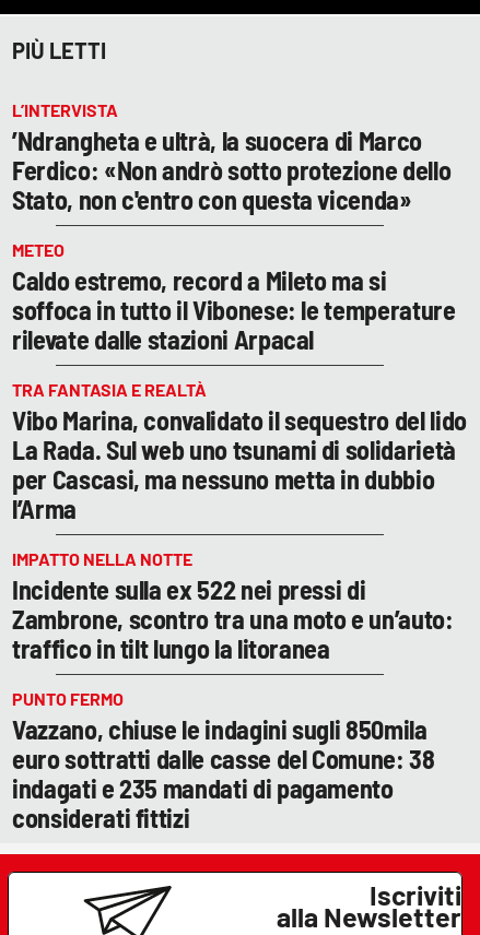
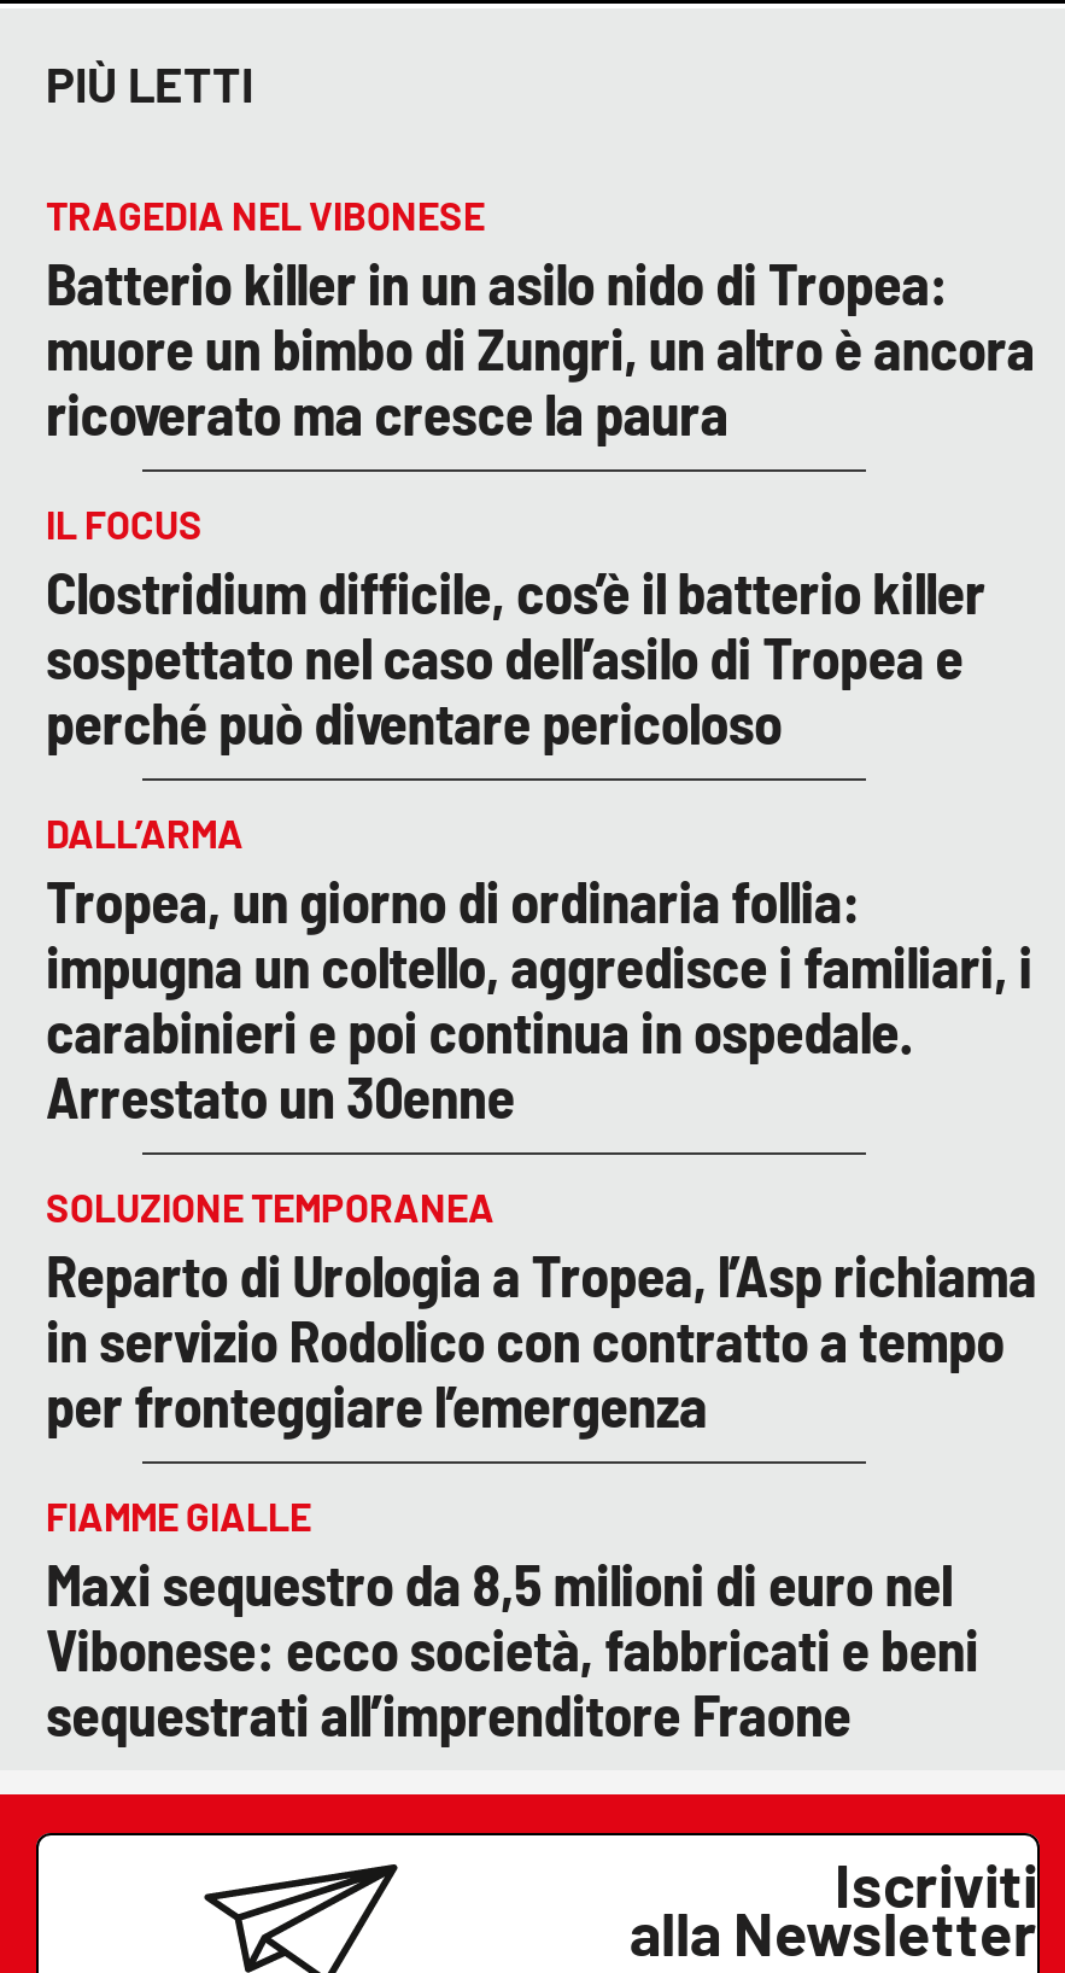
- L’INTERVISTA
- ’Ndrangheta e ultrà, la suocera di Marco
- Ferdico: «Non andrò sotto protezione dello
- Stato, non c'entro con questa vicenda»
+ TRAGEDIA NEL VIBONESE
+ Batterio killer in un asilo nido di Tropea:
+ muore un bimbo di Zungri, un altro è ancora
+ ricoverato ma cresce la paura

- METEO
- Caldo estremo, record a Mileto ma si
- soffoca in tutto il Vibonese: le temperature
- rilevate dalle stazioni Arpacal
+ IL FOCUS
+ Clostridium difficile, cos’è il batterio killer
+ sospettato nel caso dell’asilo di Tropea e
+ perché può diventare pericoloso

- TRA FANTASIA E REALTÀ
- Vibo Marina, convalidato il sequestro del lido
- La Rada. Sul web uno tsunami di solidarietà
- per Cascasi, ma nessuno metta in dubbio
- l’Arma
+ DALL’ARMA
+ Tropea, un giorno di ordinaria follia:
+ impugna un coltello, aggredisce i familiari, i
+ carabinieri e poi continua in ospedale.
+ Arrestato un 30enne

- IMPATTO NELLA NOTTE
- Incidente sulla ex 522 nei pressi di
- Zambrone, scontro tra una moto e un’auto:
- traffico in tilt lungo la litoranea
+ SOLUZIONE TEMPORANEA
+ Reparto di Urologia a Tropea, l’Asp richiama
+ in servizio Rodolico con contratto a tempo
+ per fronteggiare l’emergenza

- PUNTO FERMO
- Vazzano, chiuse le indagini sugli 850mila
- euro sottratti dalle casse del Comune: 38
- indagati e 235 mandati di pagamento
- considerati fittizi
+ FIAMME GIALLE
+ Maxi sequestro da 8,5 milioni di euro nel
+ Vibonese: ecco società, fabbricati e beni
+ sequestrati all’imprenditore Fraone
